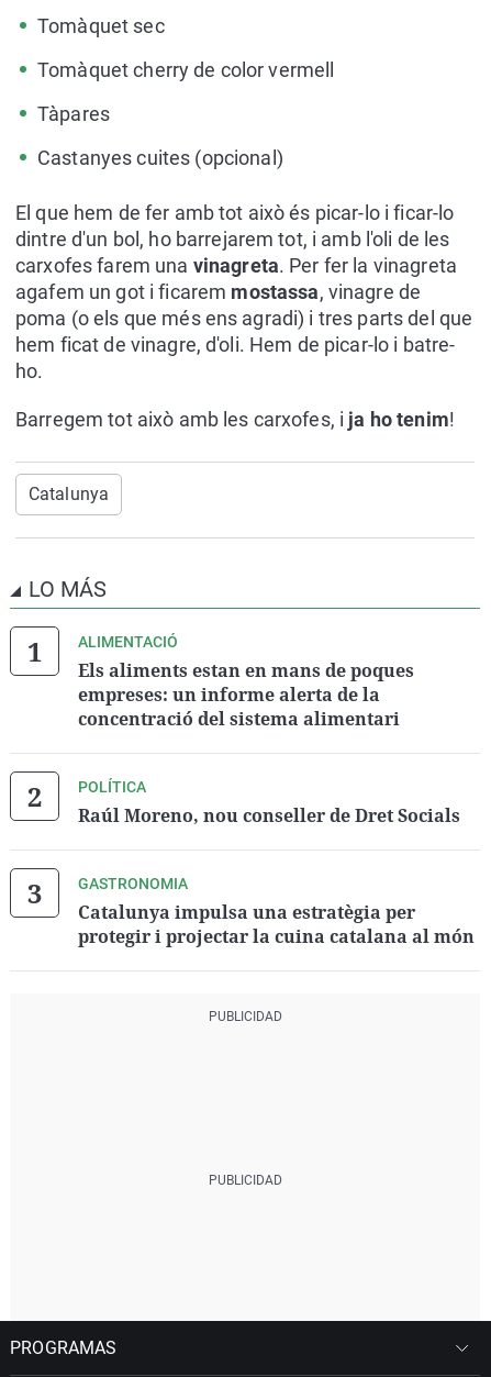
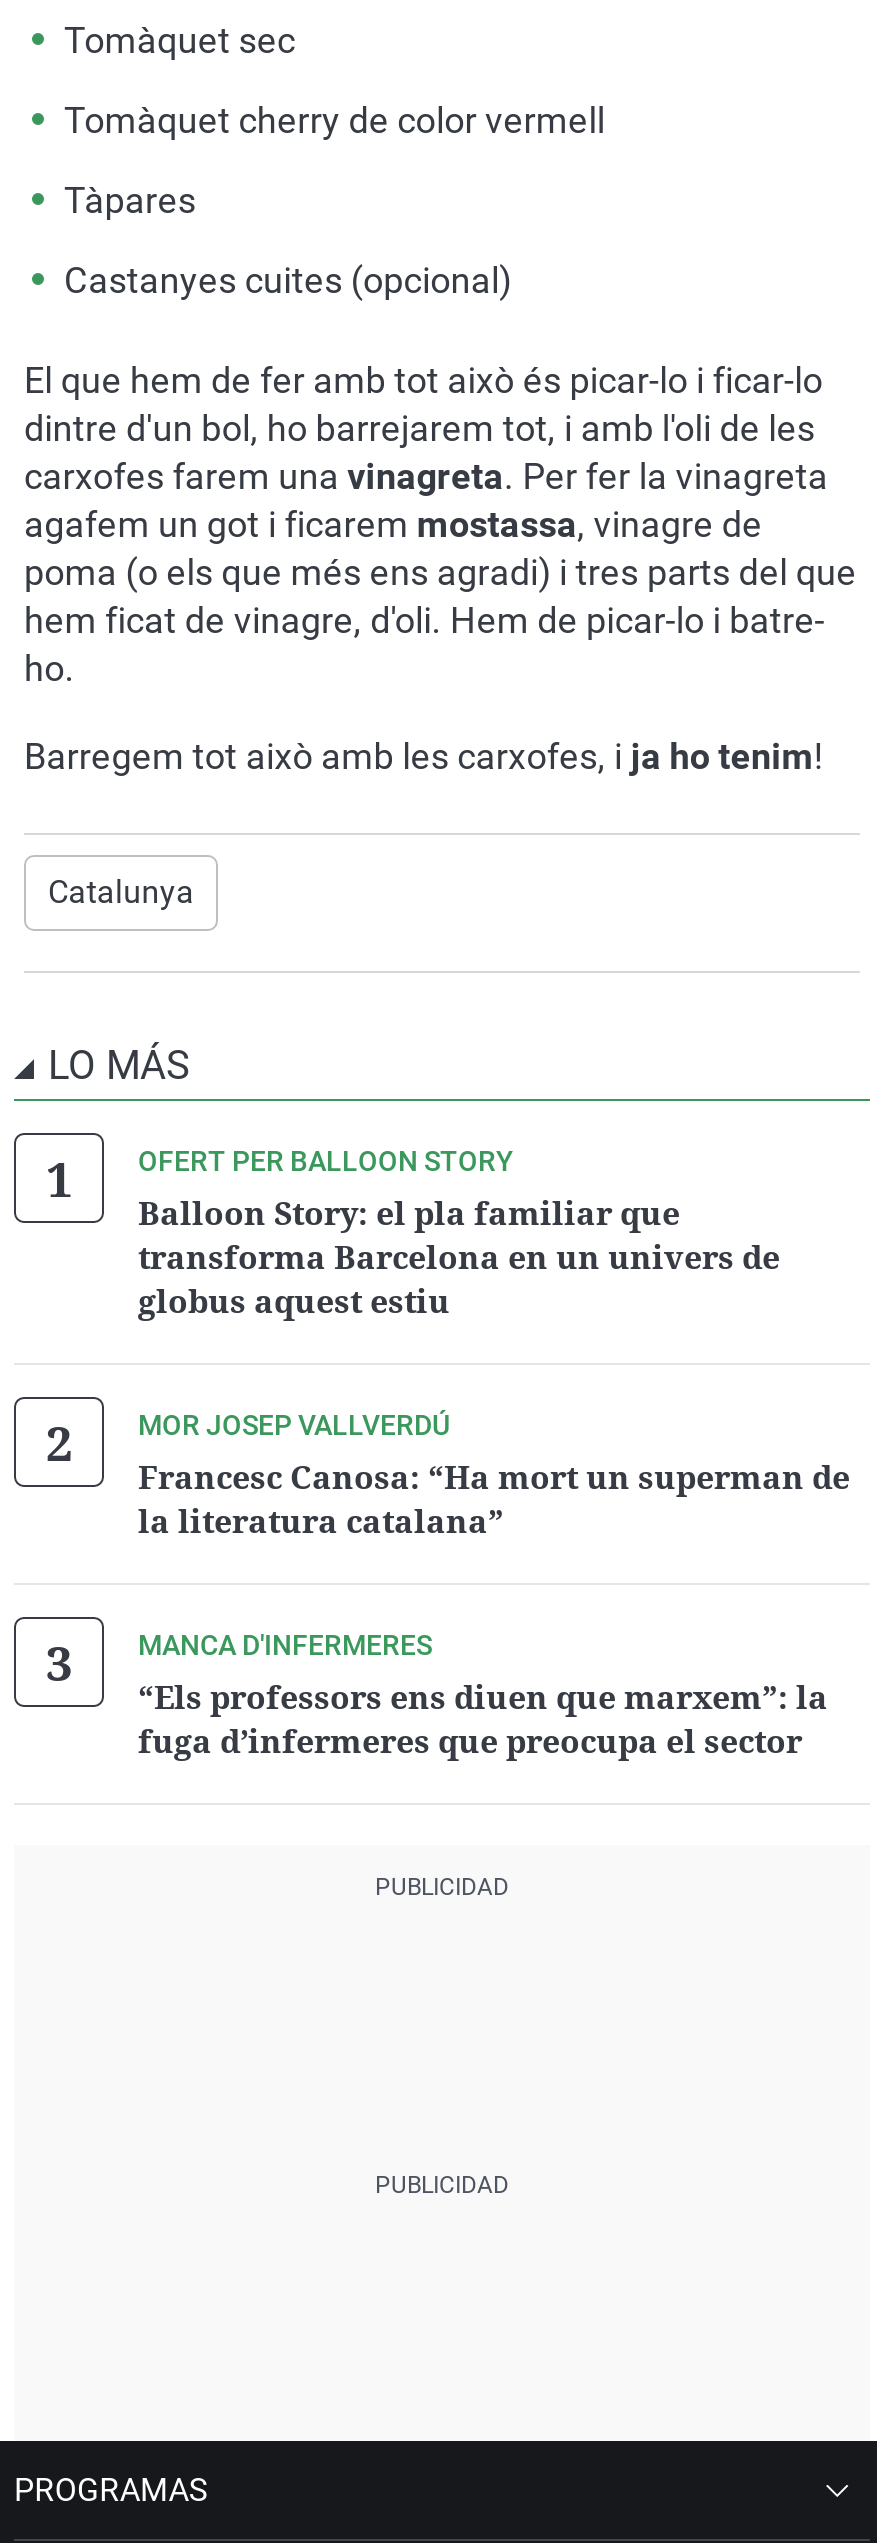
- ALIMENTACIÓ
- Els aliments estan en mans de poques
- empreses: un informe alerta de la
- concentració del sistema alimentari
+ OFERT PER BALLOON STORY
+ Balloon Story: el pla familiar que
+ transforma Barcelona en un univers de
+ globus aquest estiu

- POLÍTICA
- Raúl Moreno, nou conseller de Dret Socials
+ MOR JOSEP VALLVERDÚ
+ Francesc Canosa: “Ha mort un superman de
+ la literatura catalana”

- GASTRONOMIA
- Catalunya impulsa una estratègia per
- protegir i projectar la cuina catalana al món
+ MANCA D'INFERMERES
+ “Els professors ens diuen que marxem”: la
+ fuga d’infermeres que preocupa el sector
